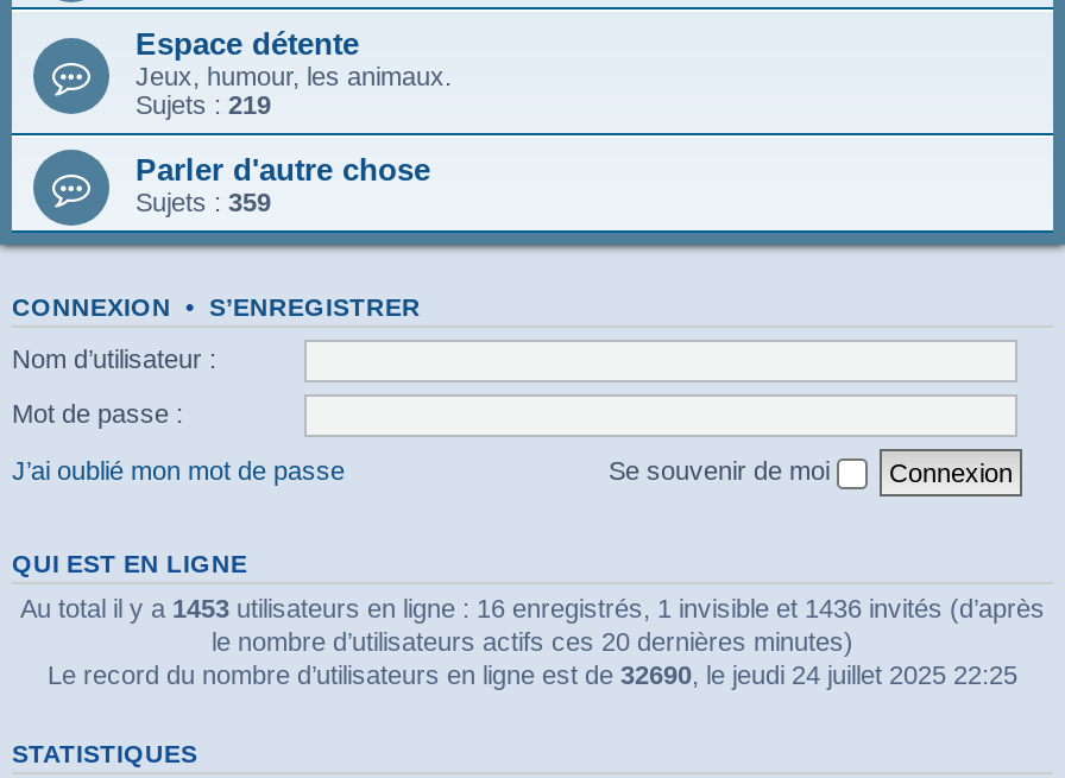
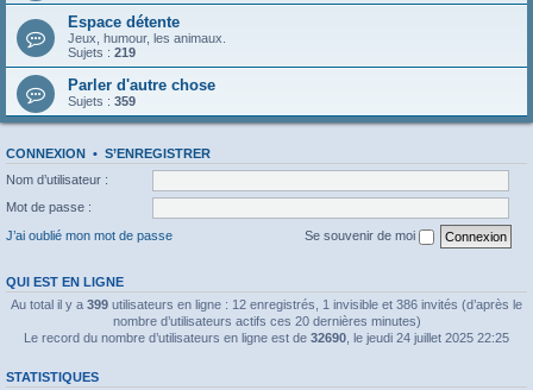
- Au total il y a 1453 utilisateurs en ligne : 16 enregistrés, 1 invisible et 1436 invités (d’après
- le nombre d’utilisateurs actifs ces 20 dernières minutes)
+ Au total il y a 399 utilisateurs en ligne : 12 enregistrés, 1 invisible et 386 invités (d’après le
+ nombre d’utilisateurs actifs ces 20 dernières minutes)
